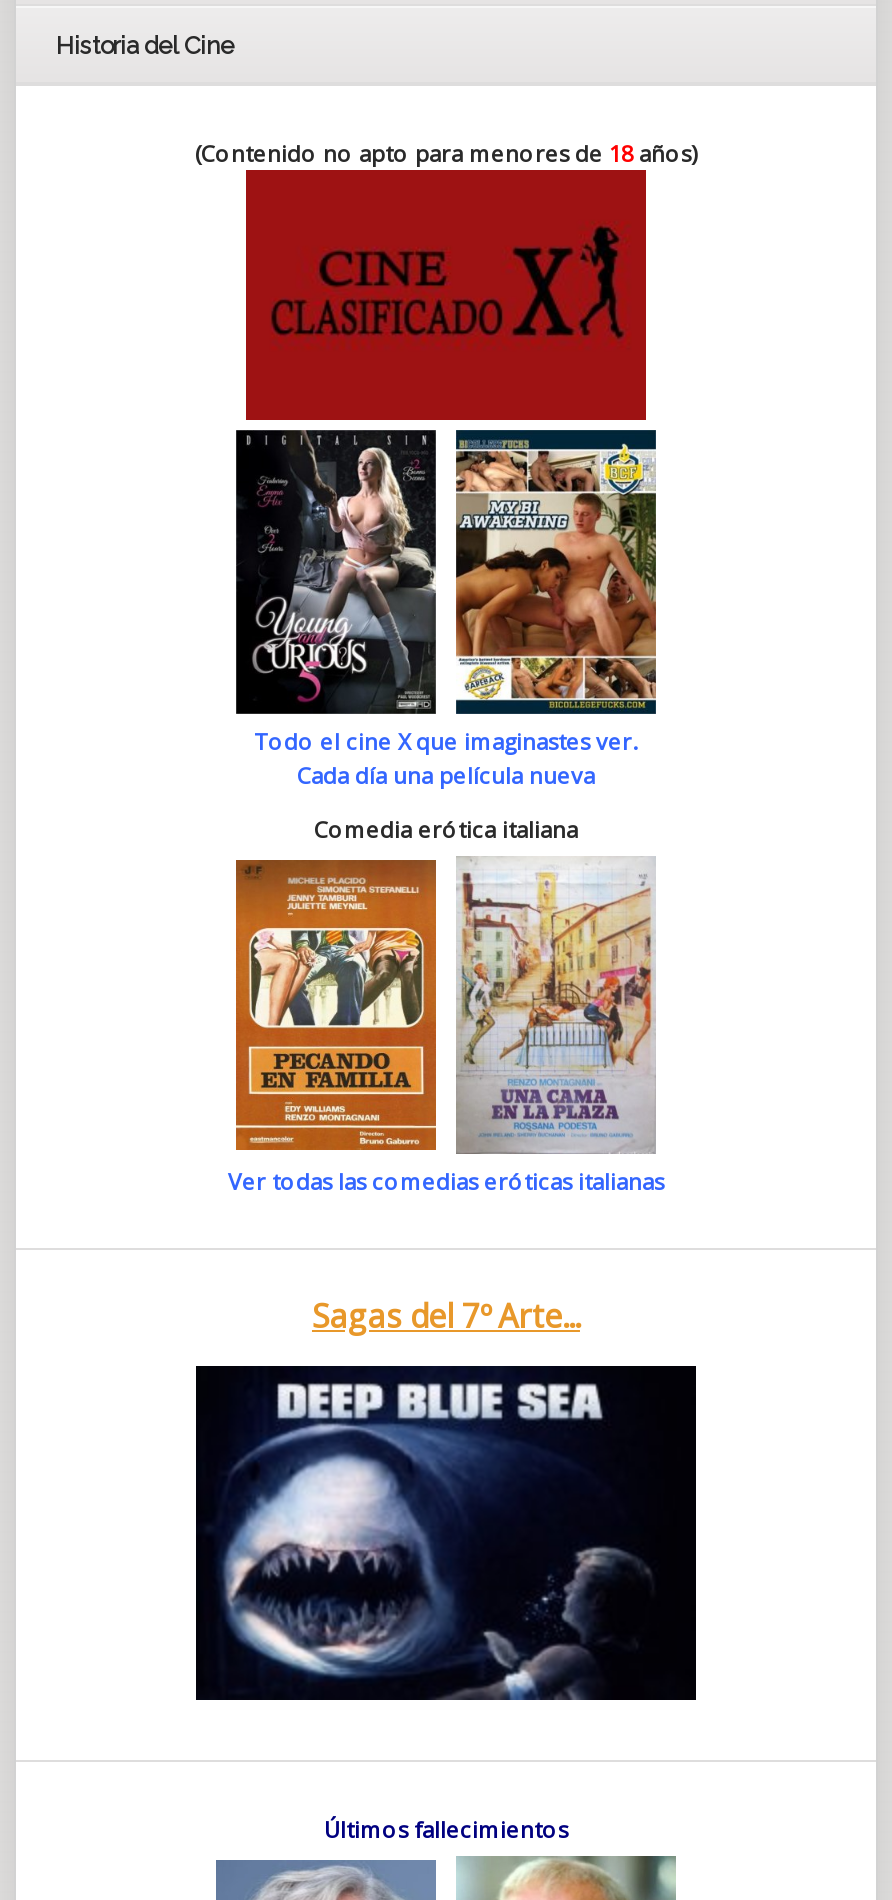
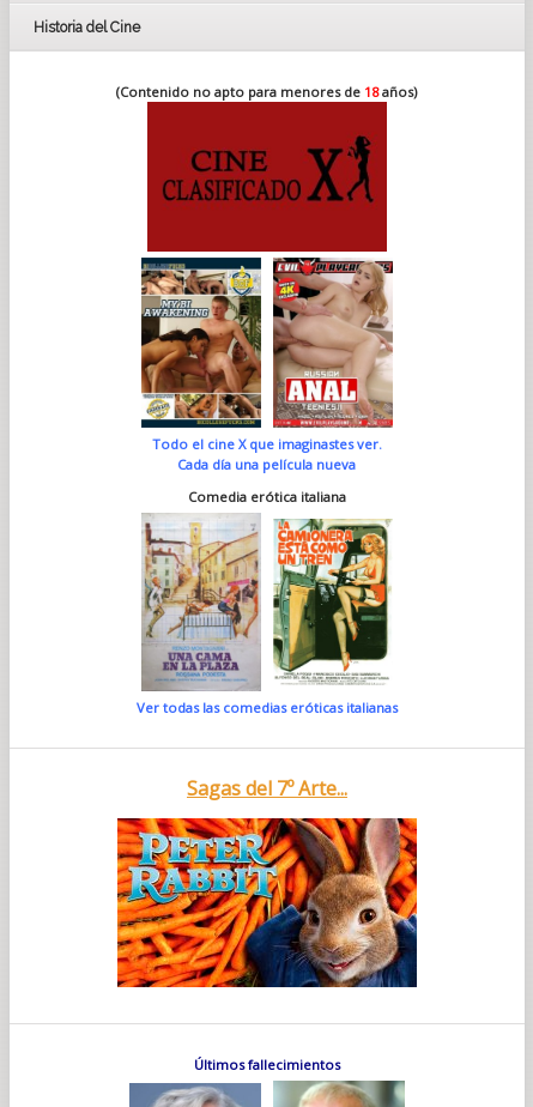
- [image]
+ [image]

- [image]
+ [image]

- [image]
+ [image]

- [image]
+ [image]

- [image]
+ [image]
